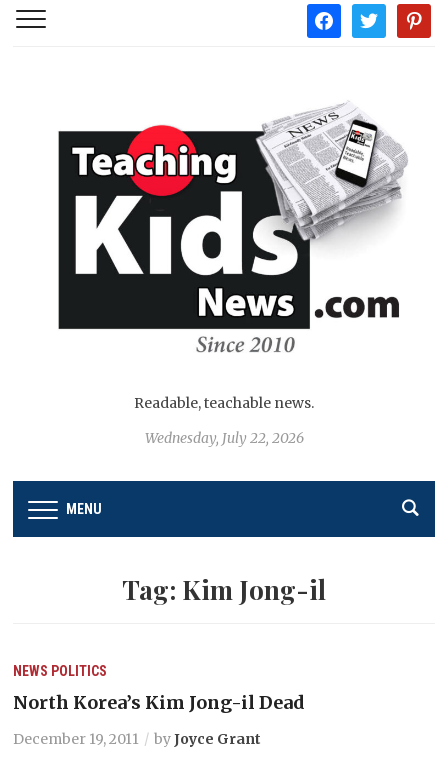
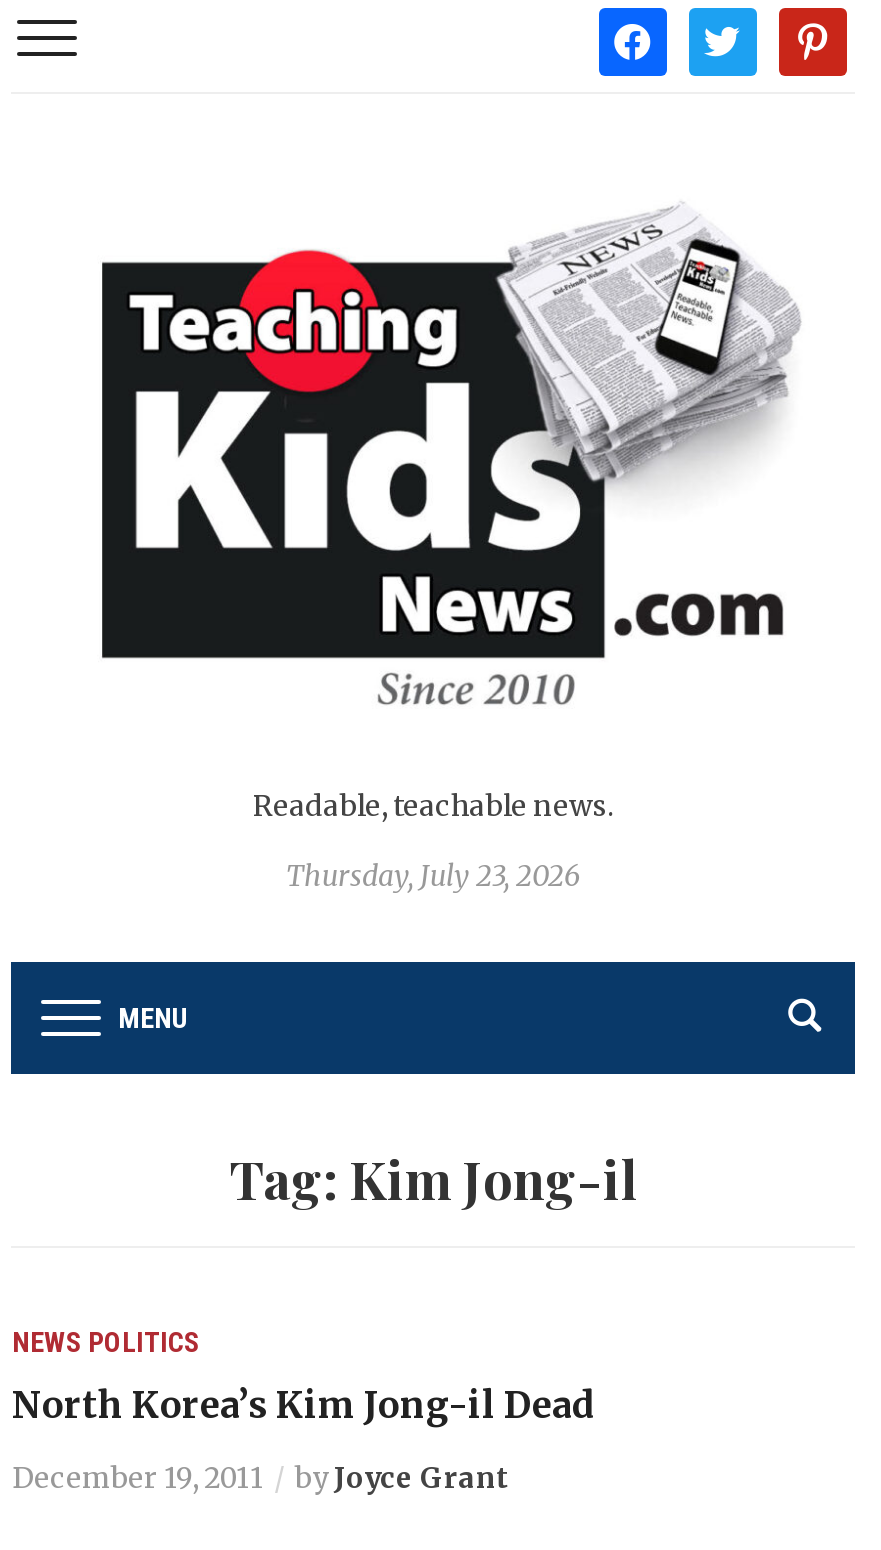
- Wednesday, July 22, 2026
+ Thursday, July 23, 2026
